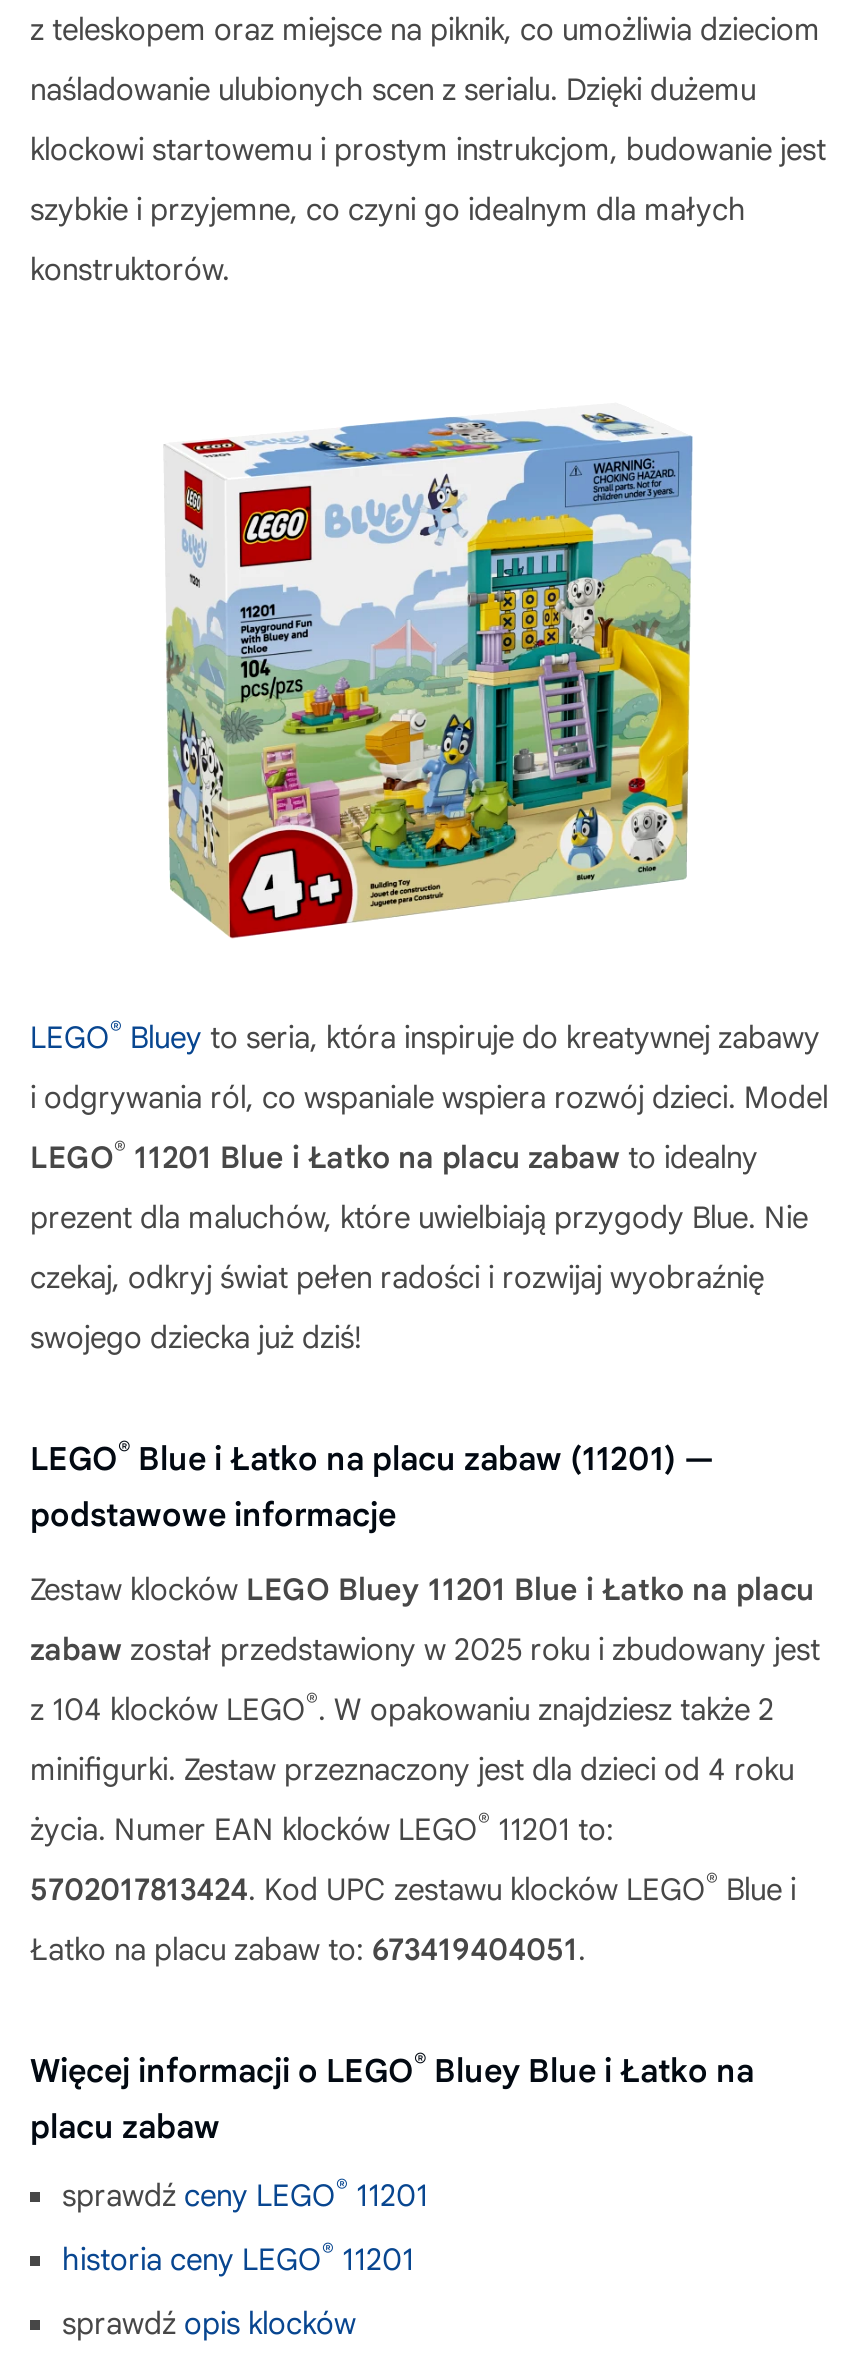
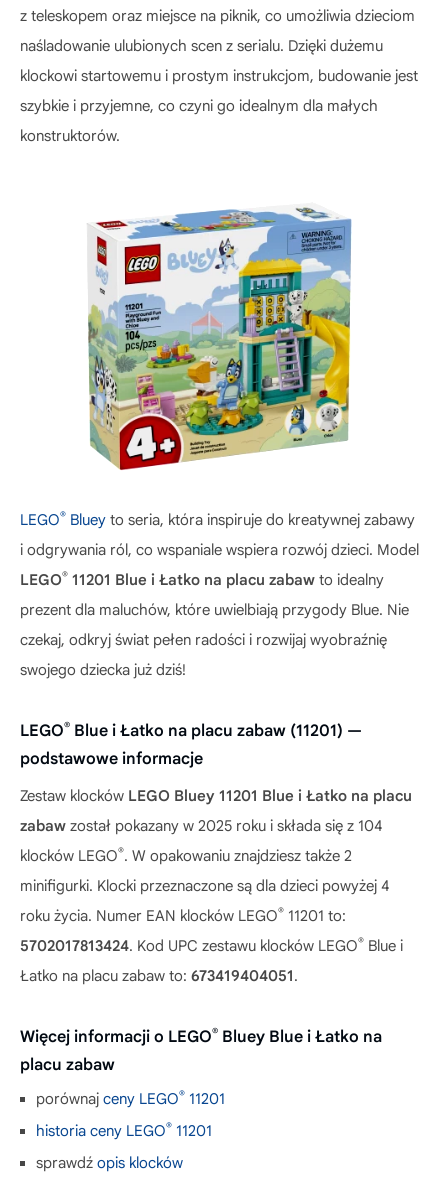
- zabaw został przedstawiony w 2025 roku i zbudowany jest
+ zabaw został pokazany w 2025 roku i składa się z 104

- z 104 klocków LEGO®. W opakowaniu znajdziesz także 2
+ klocków LEGO®. W opakowaniu znajdziesz także 2

- minifigurki. Zestaw przeznaczony jest dla dzieci od 4 roku
+ minifigurki. Klocki przeznaczone są dla dzieci powyżej 4

- życia. Numer EAN klocków LEGO® 11201 to:
+ roku życia. Numer EAN klocków LEGO® 11201 to:

- sprawdź ceny LEGO® 11201
+ porównaj ceny LEGO® 11201
